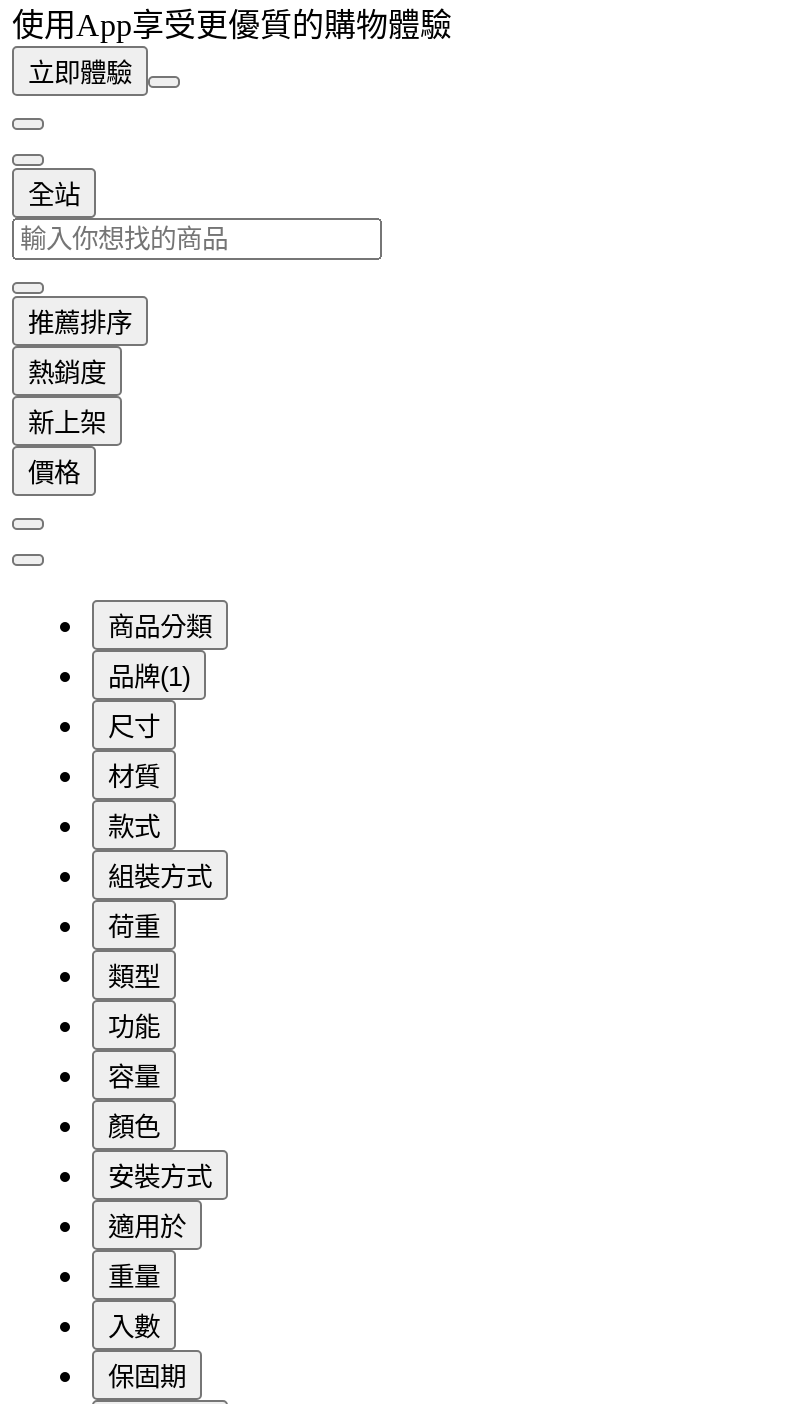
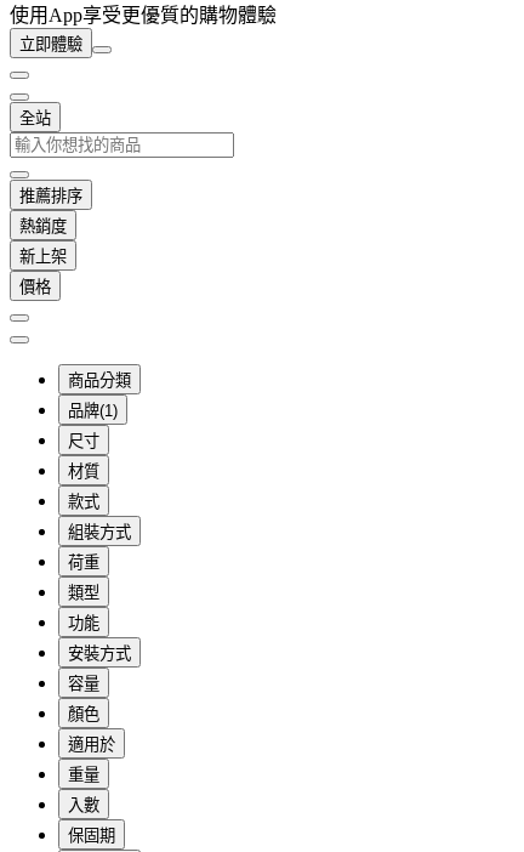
moved down: 容量 | 顏色

moved up: 安裝方式
